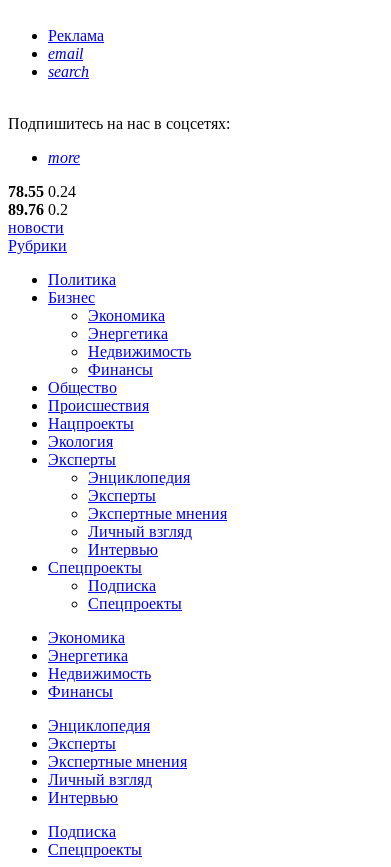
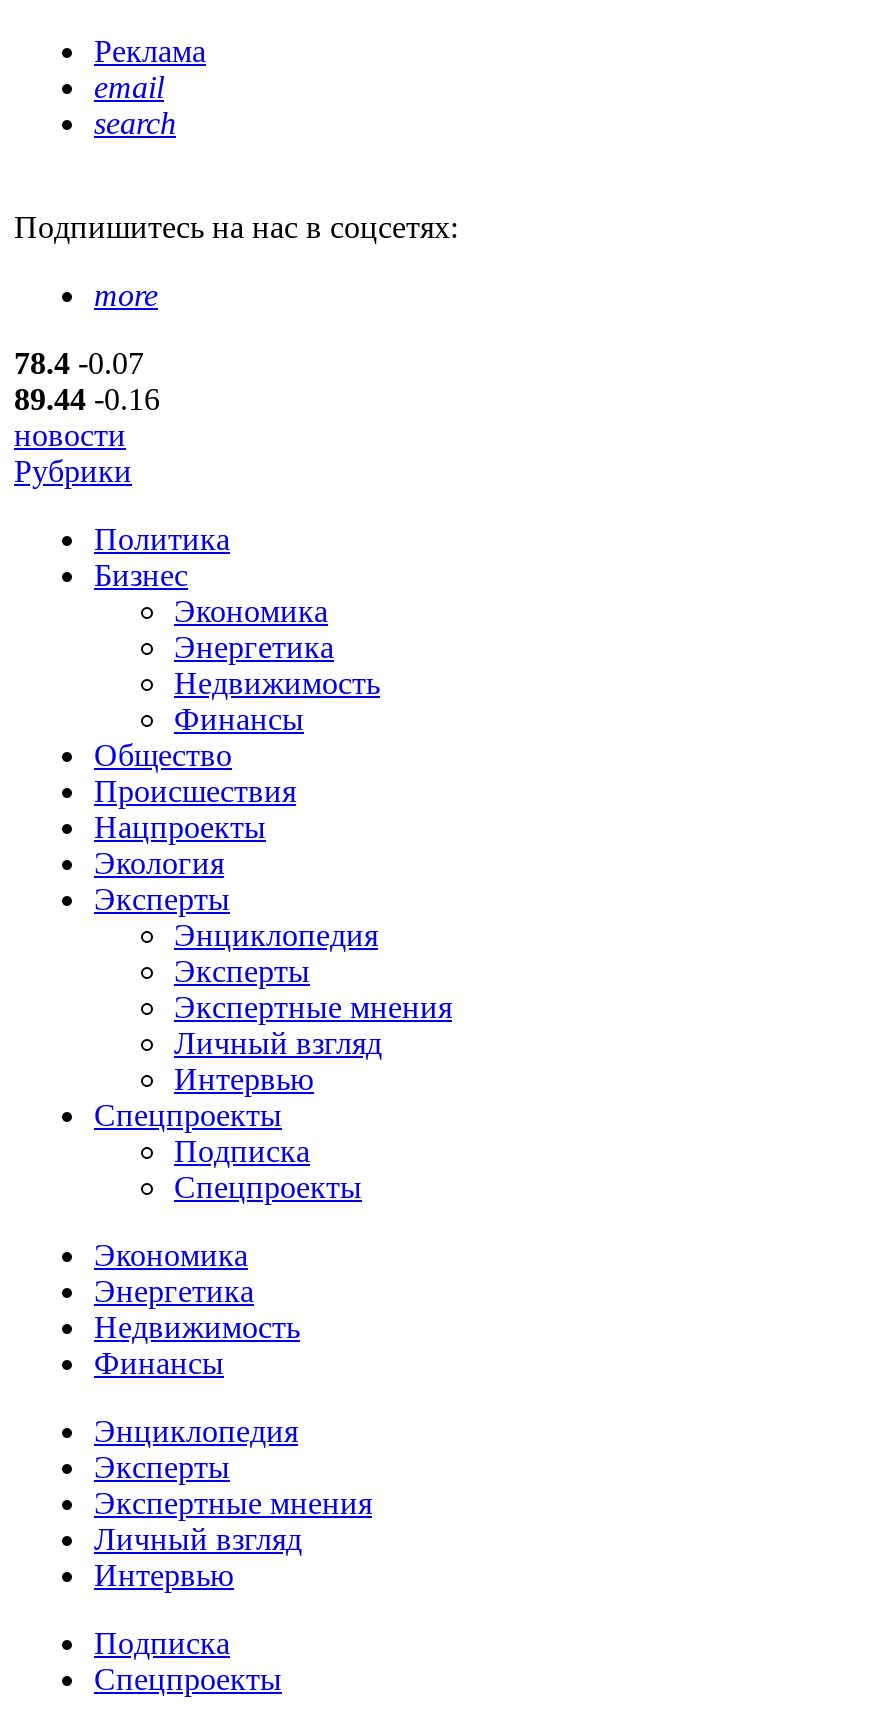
- 78.55 0.24
+ 78.4 -0.07

- 89.76 0.2
+ 89.44 -0.16
